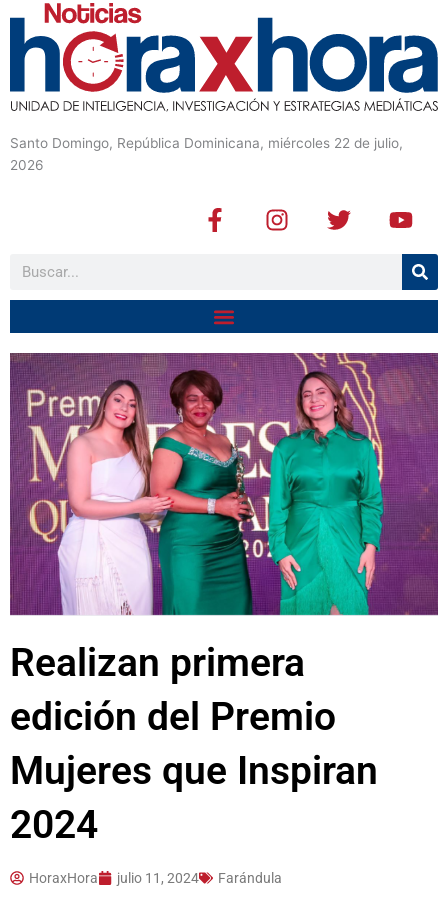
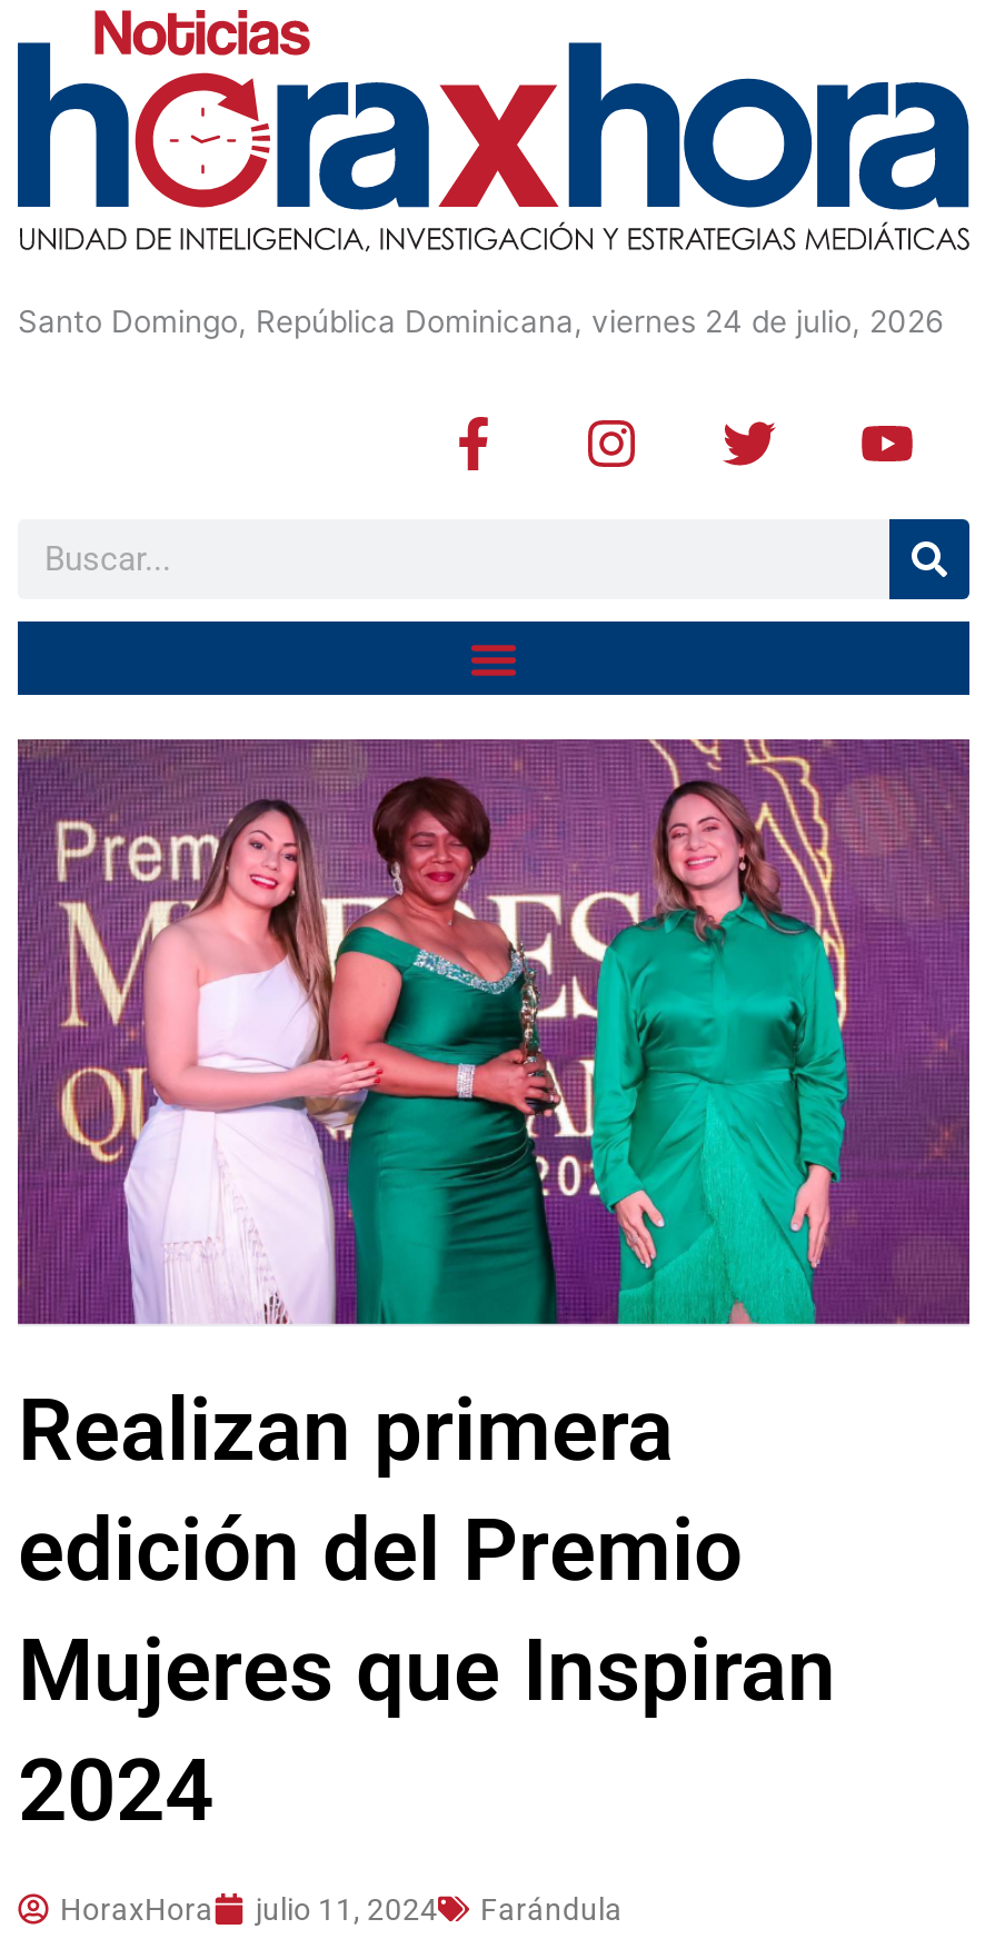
- Santo Domingo, República Dominicana, miércoles 22 de julio,
- 2026
+ Santo Domingo, República Dominicana, viernes 24 de julio, 2026
